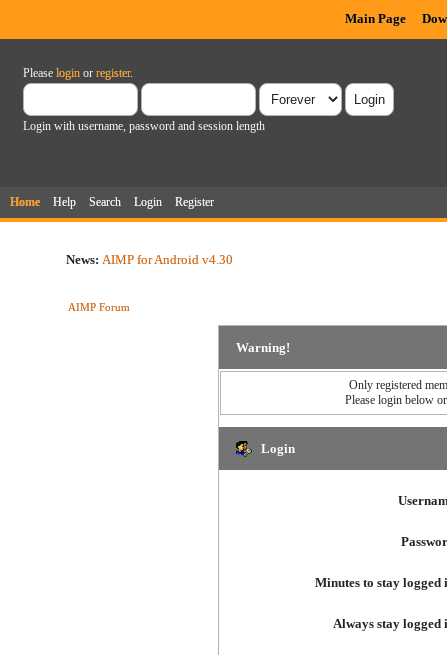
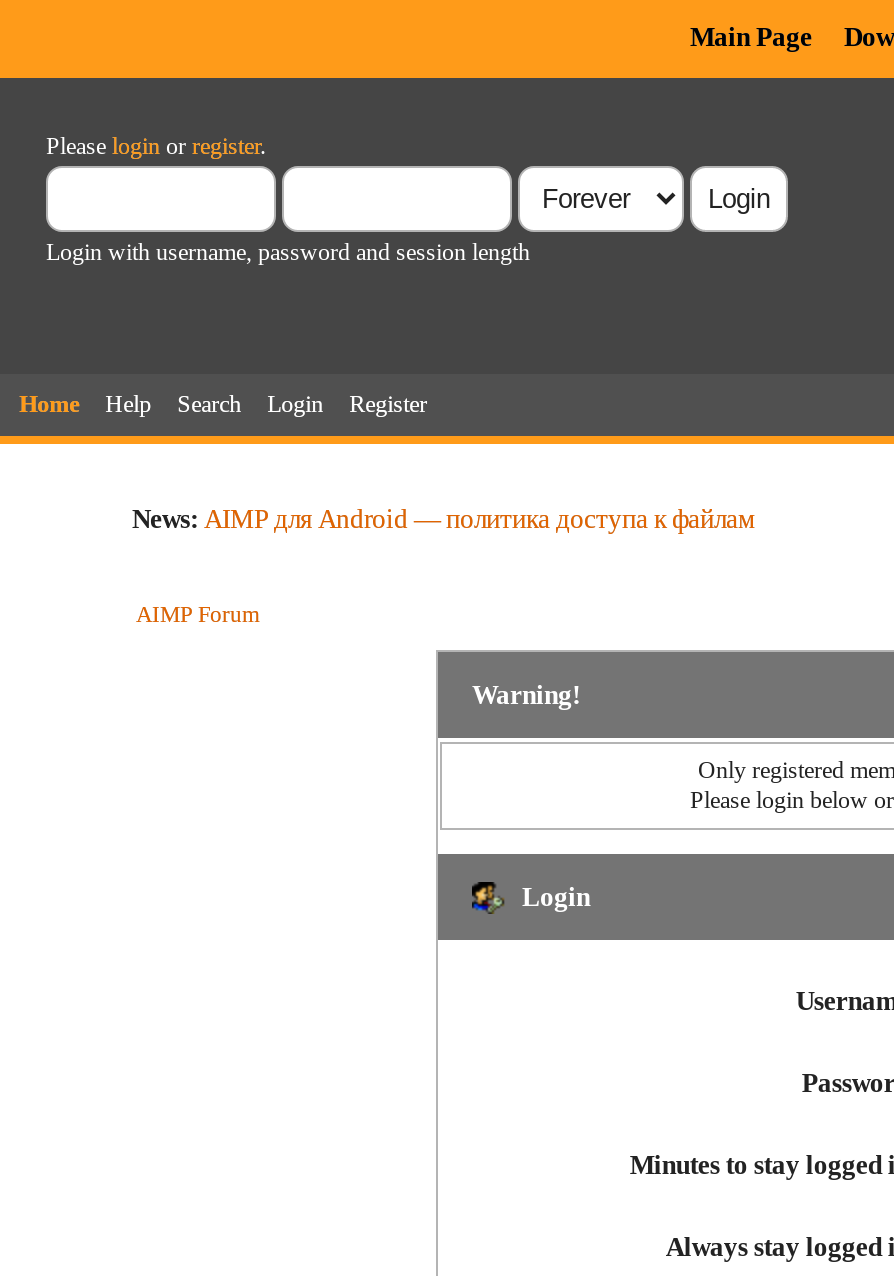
- News: AIMP for Android v4.30
+ News: AIMP для Android — политика доступа к файлам
